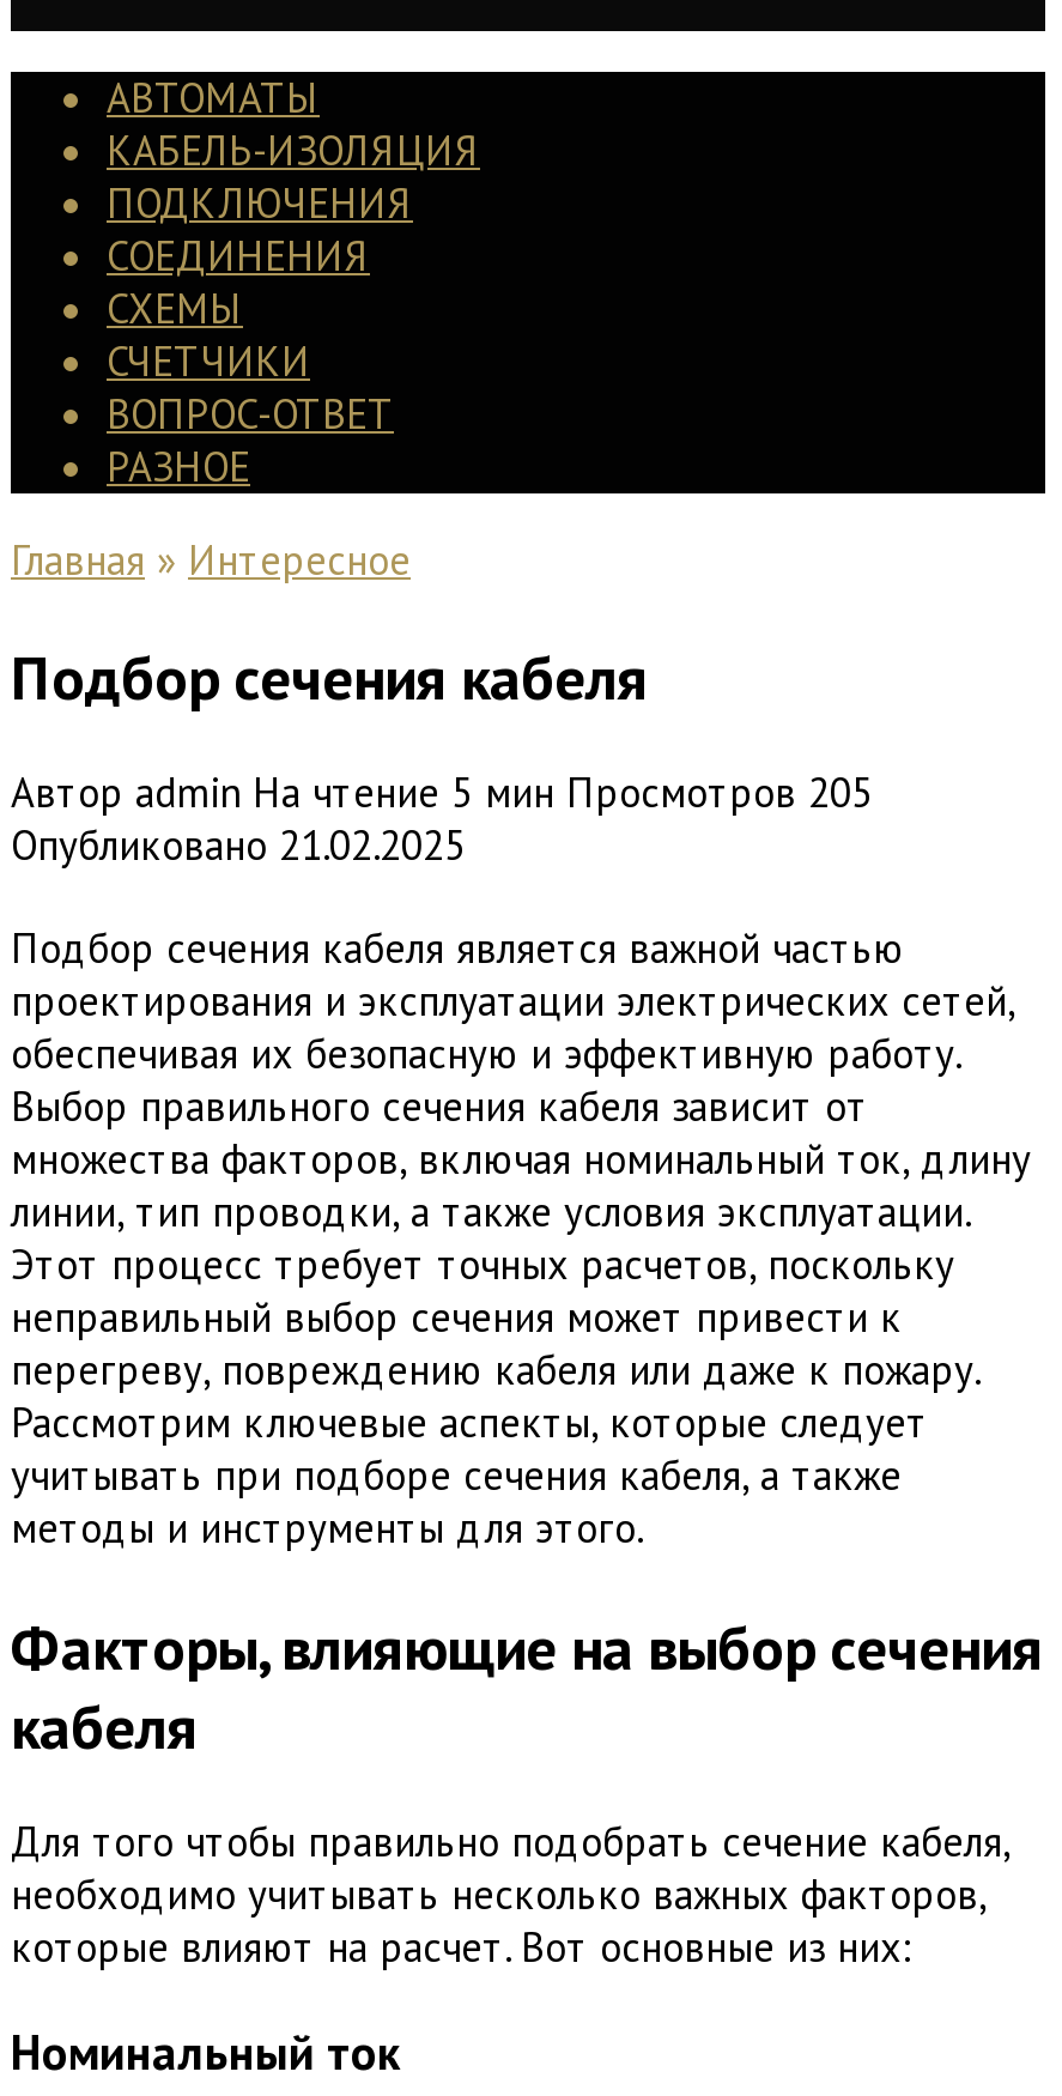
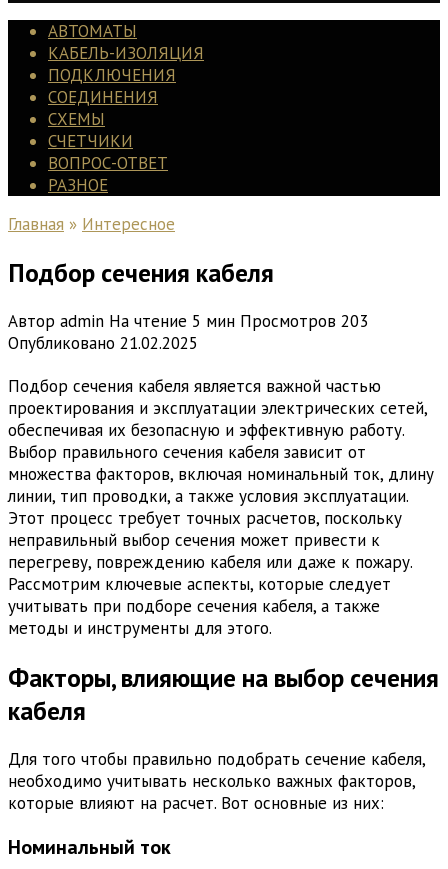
- Автор admin На чтение 5 мин Просмотров 205
+ Автор admin На чтение 5 мин Просмотров 203
